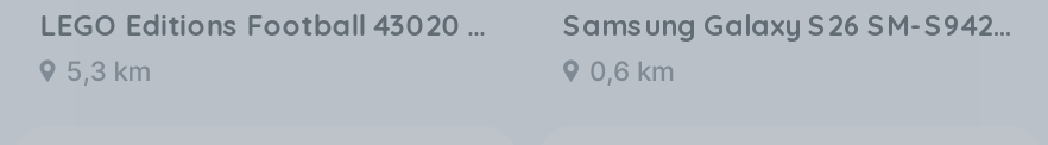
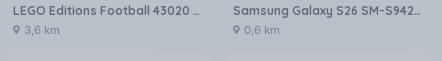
- 5,3 km
+ 3,6 km
